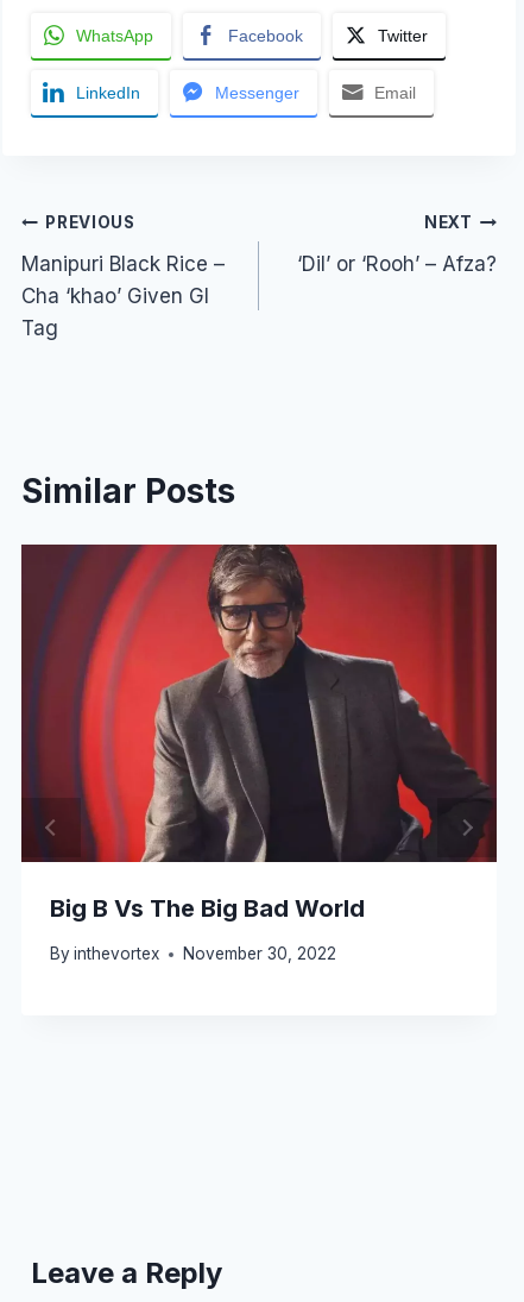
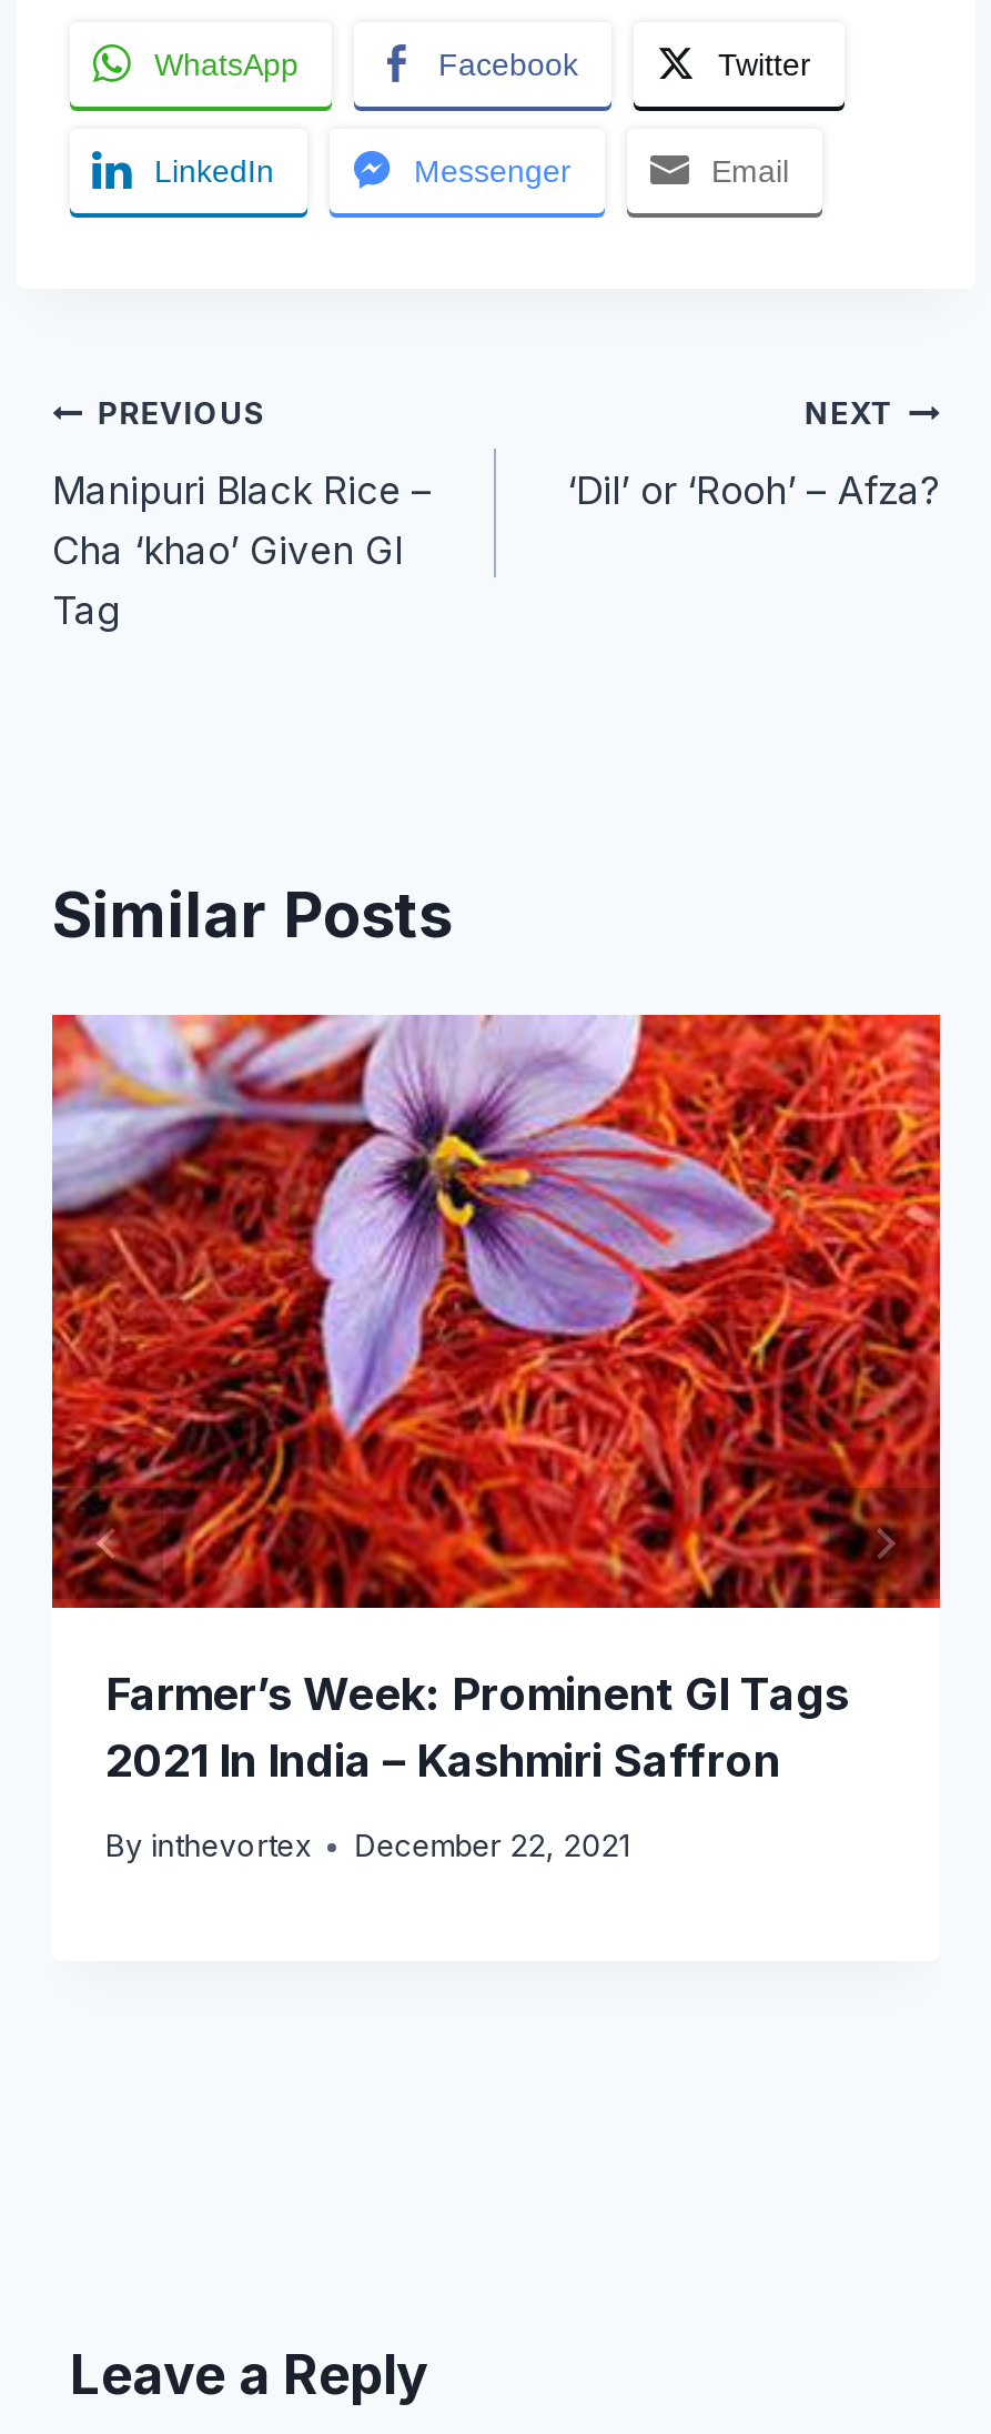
- [image]
- Big B Vs The Big Bad World
+ [image]
+ Farmer’s Week: Prominent GI Tags
+ 2021 In India – Kashmiri Saffron

- By inthevortex November 30, 2022
+ By inthevortex December 22, 2021

moved down: By inthevortex
